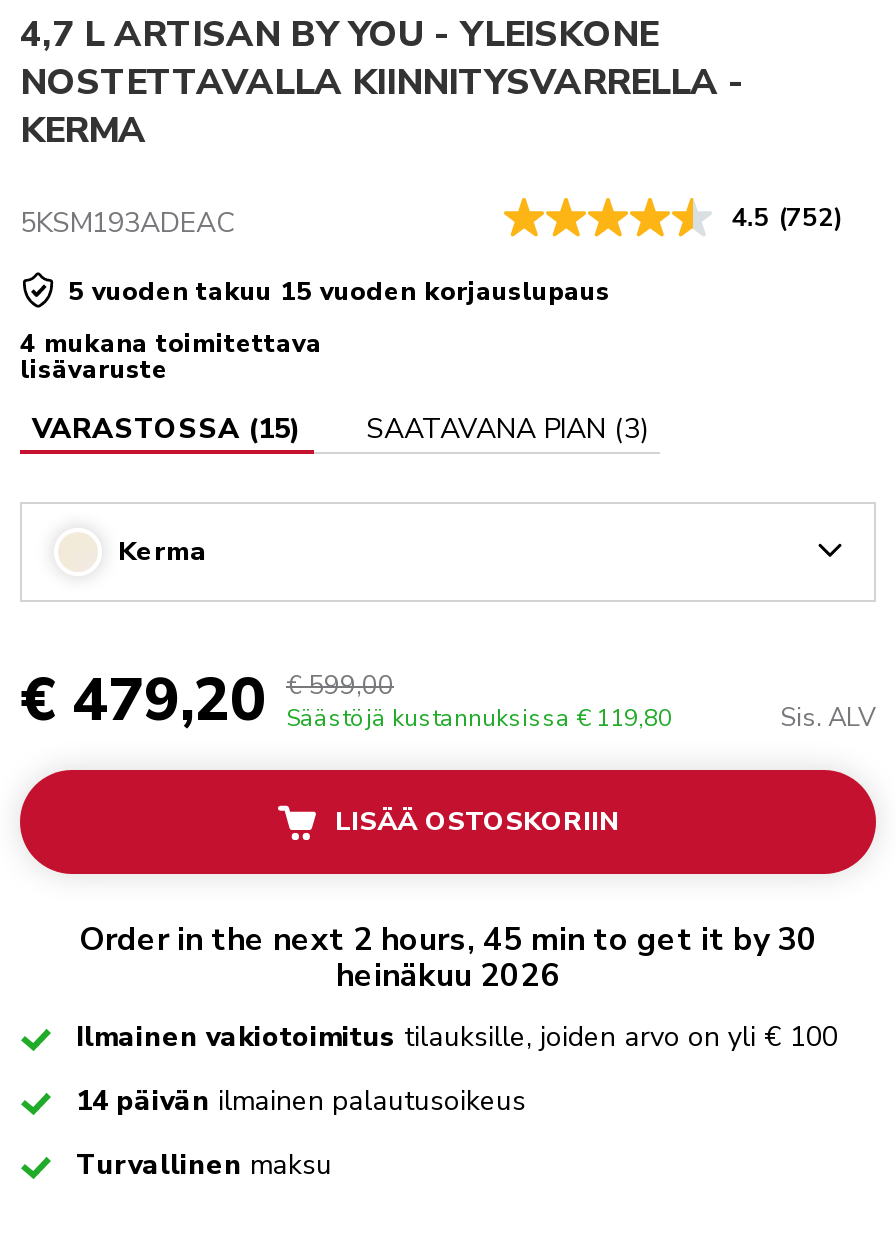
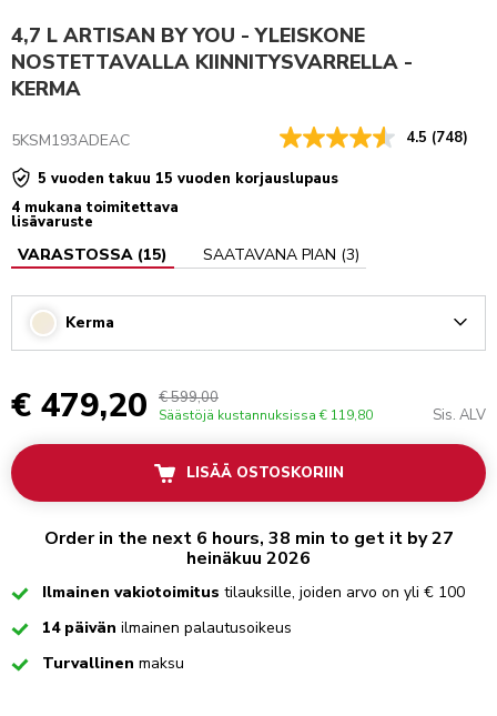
- 4.5 (752)
+ 4.5 (748)

- Order in the next 2 hours, 45 min to get it by 30
+ Order in the next 6 hours, 38 min to get it by 27
